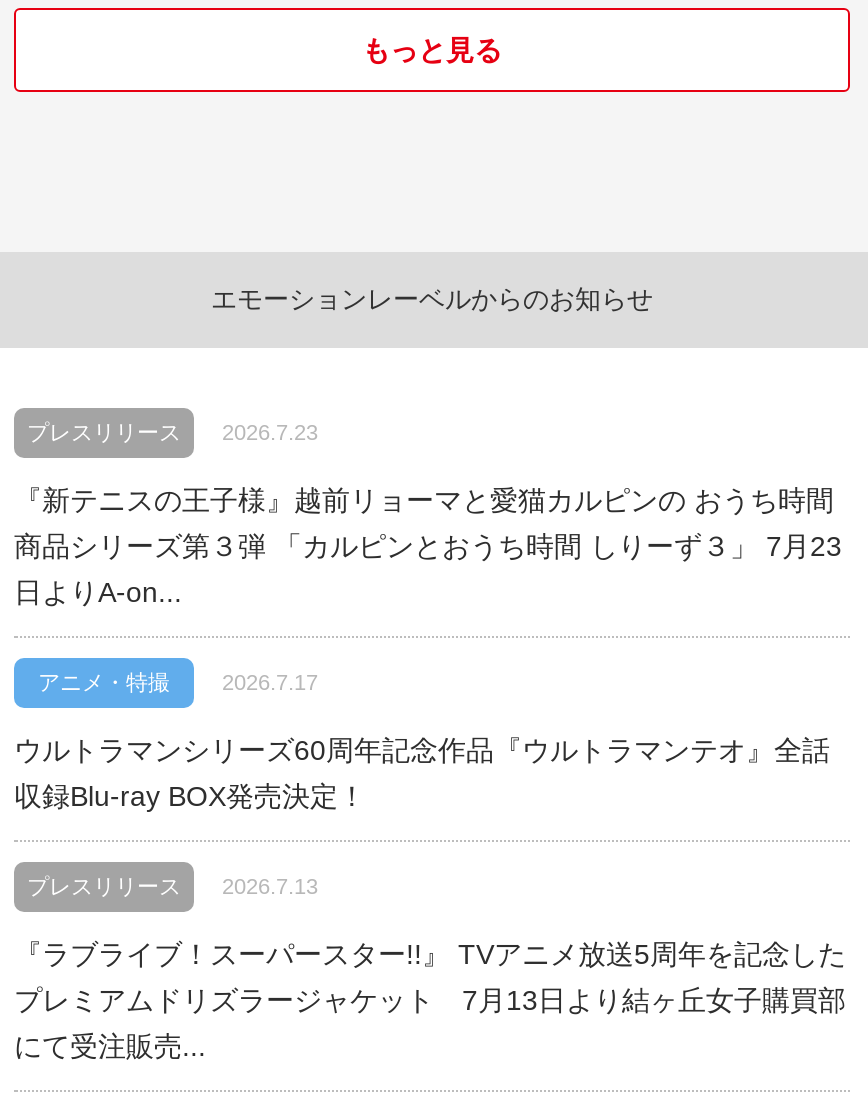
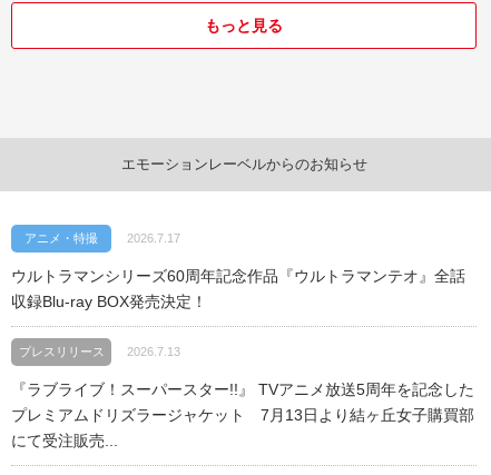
- プレスリリース
- 2026.7.23
- 『新テニスの王子様』越前リョーマと愛猫カルピンの おうち時間
- 商品シリーズ第３弾 「カルピンとおうち時間 しりーず３」 7月23
- 日よりA-on...
